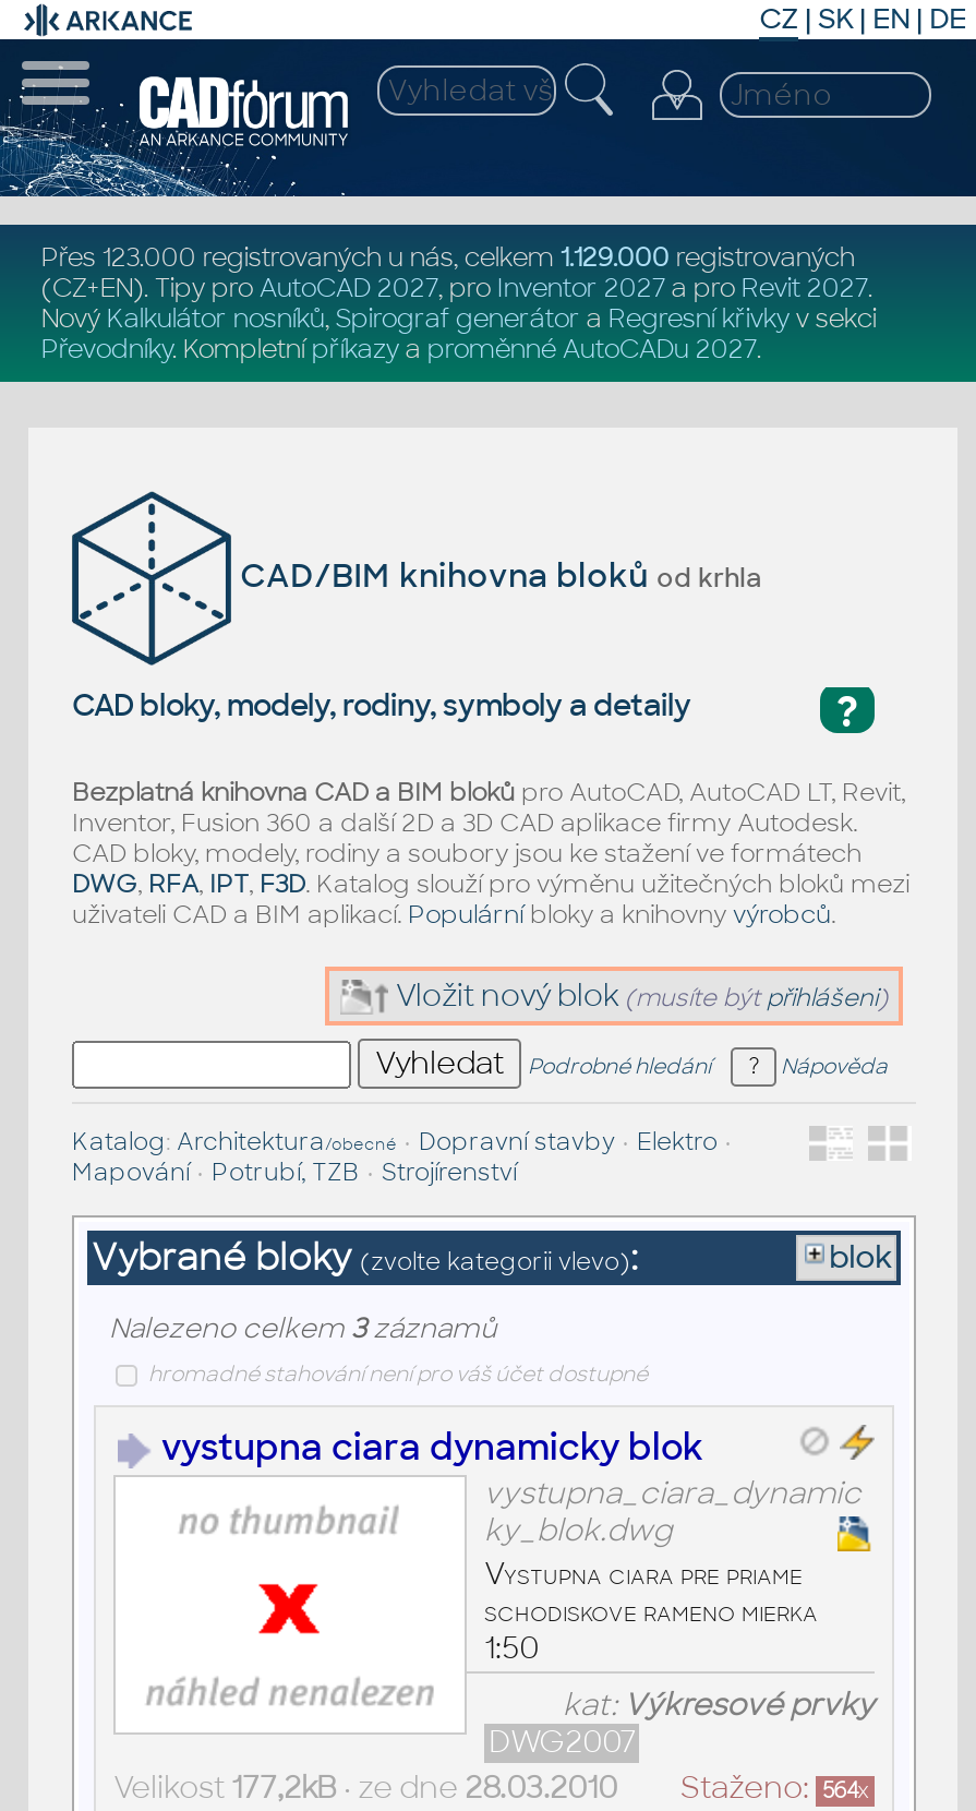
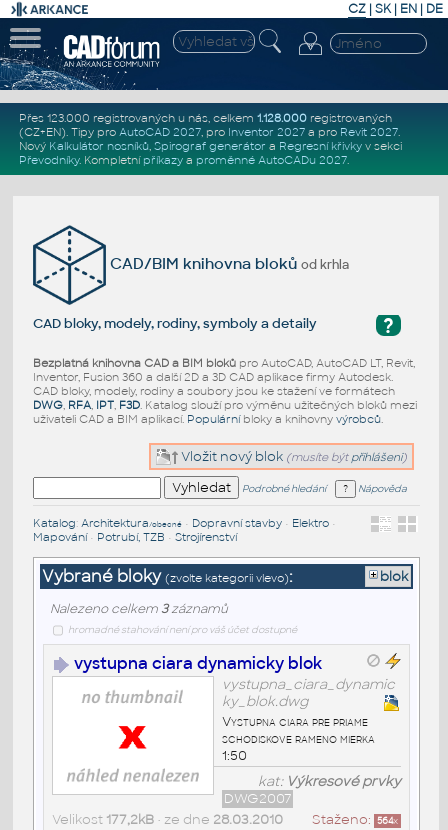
- Přes 123.000 registrovaných u nás, celkem 1.129.000 registrovaných
+ Přes 123.000 registrovaných u nás, celkem 1.128.000 registrovaných
